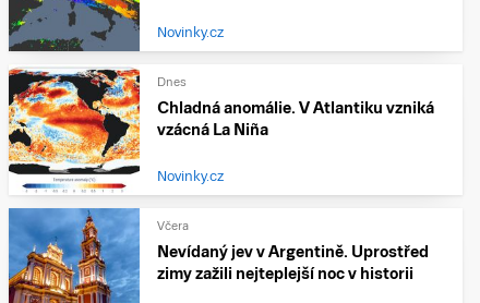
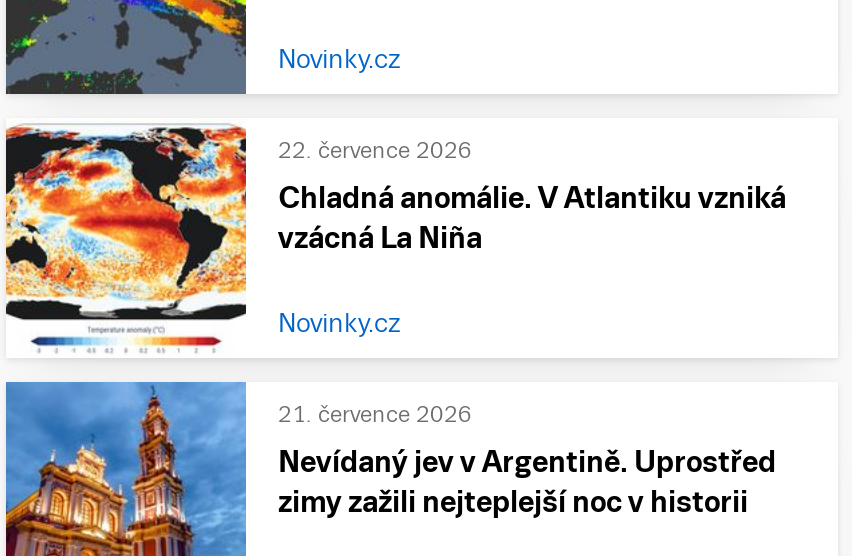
- Dnes
+ 22. července 2026

- Včera
+ 21. července 2026
